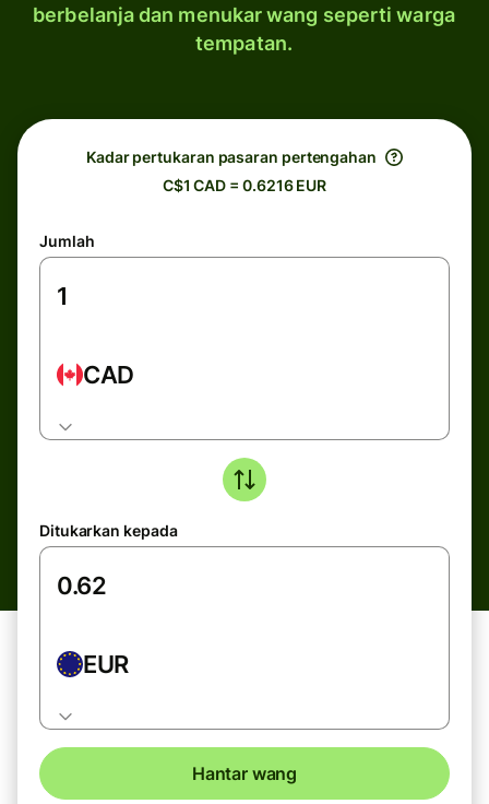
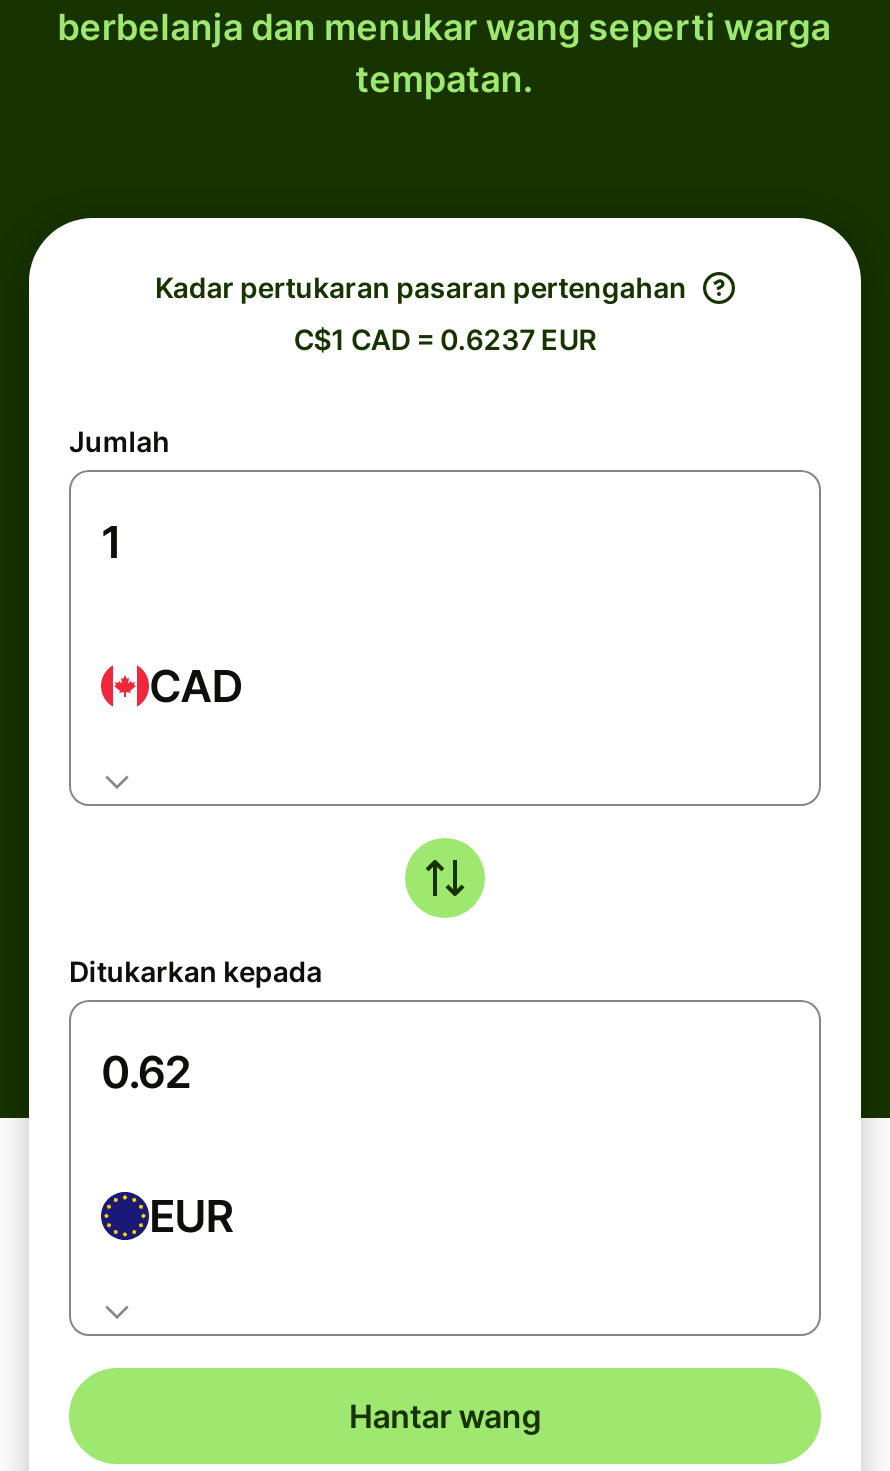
- C$1 CAD = 0.6216 EUR
+ C$1 CAD = 0.6237 EUR
